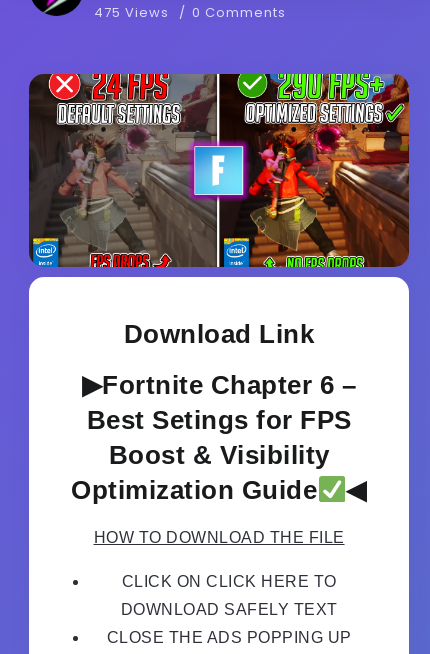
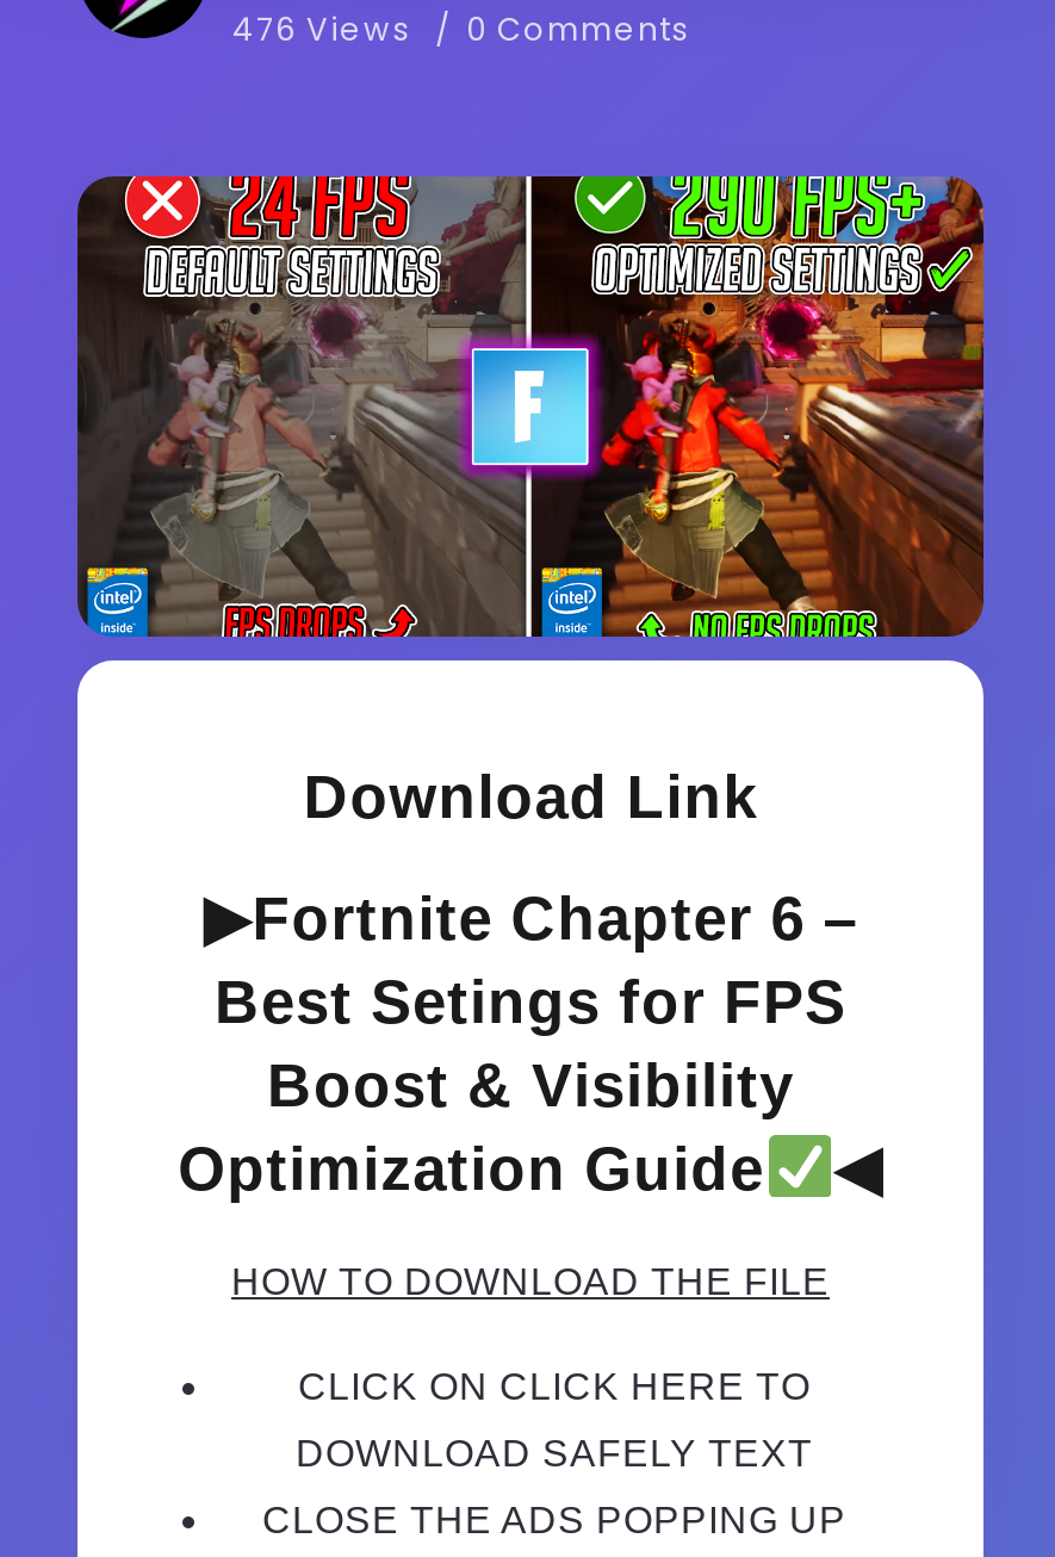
- 475 Views 0 Comments
+ 476 Views 0 Comments
